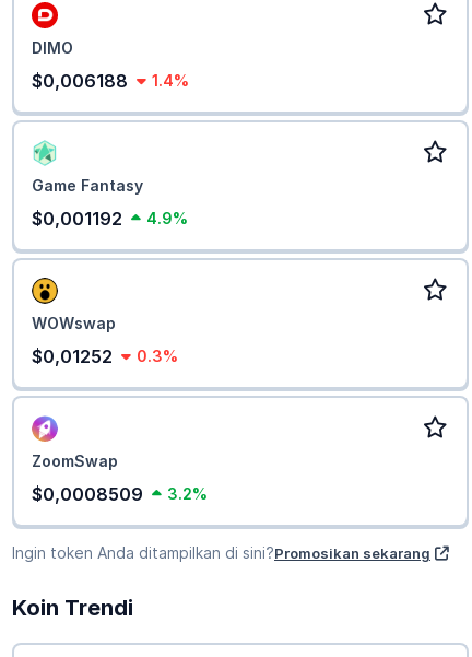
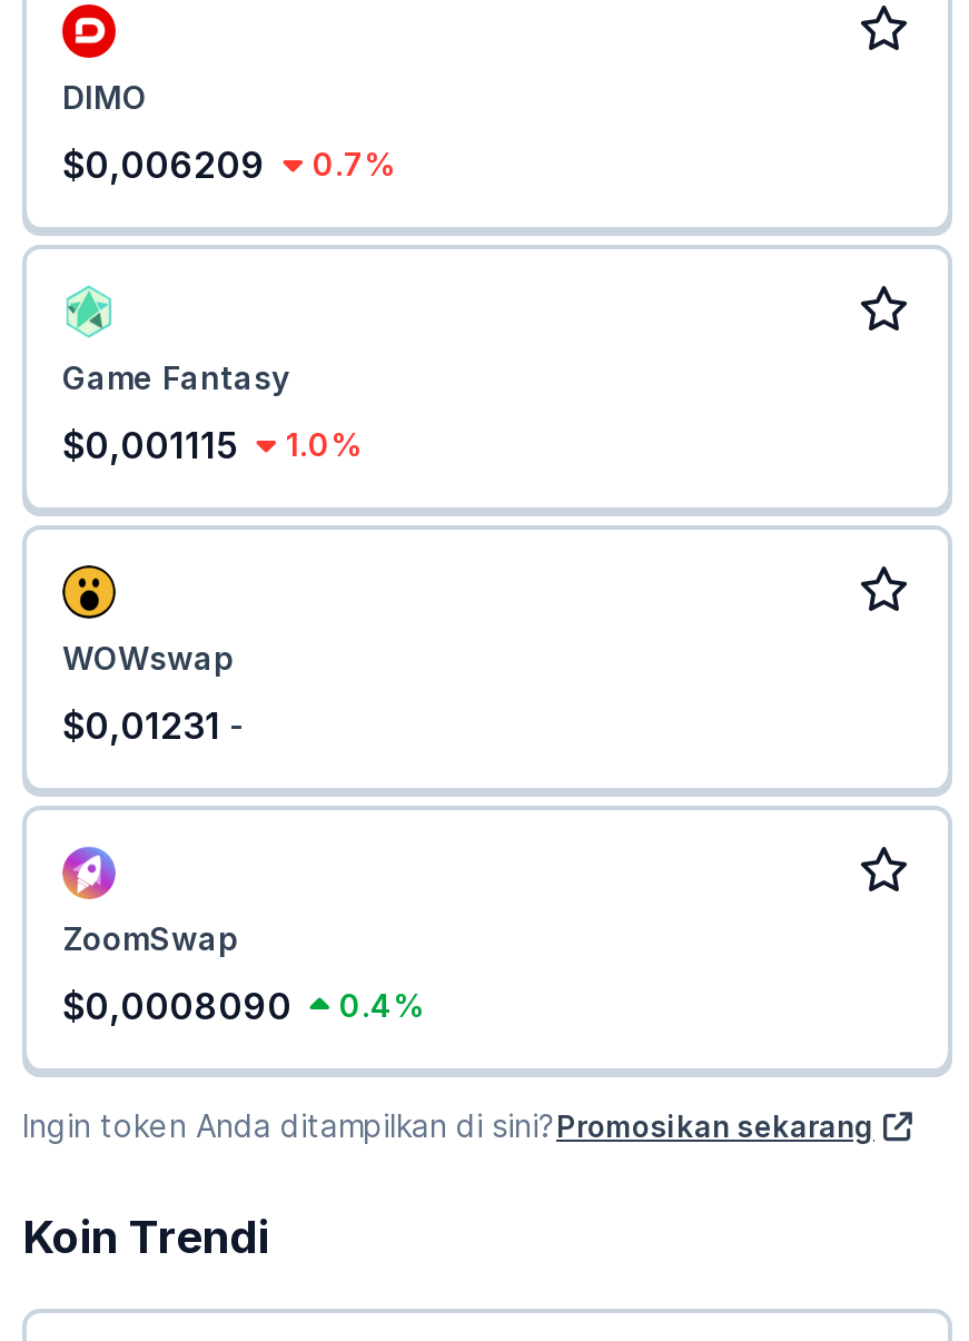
- $0,006188
+ $0,006209

- 1.4%
+ 0.7%

- $0,001192
+ $0,001115

- 4.9%
+ 1.0%

- $0,01252
- 0.3%
+ $0,01231 -

- $0,0008509
+ $0,0008090

- 3.2%
+ 0.4%
